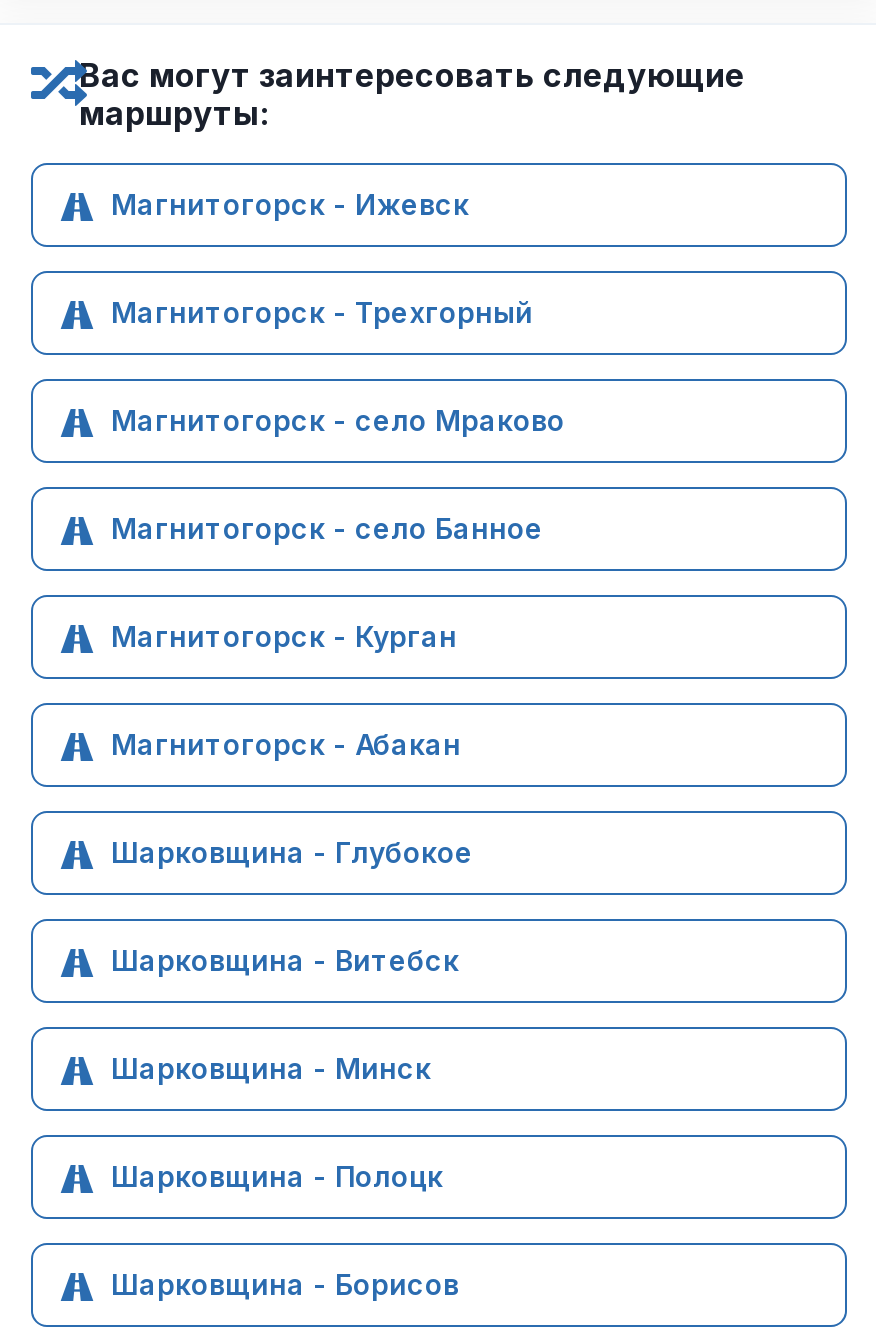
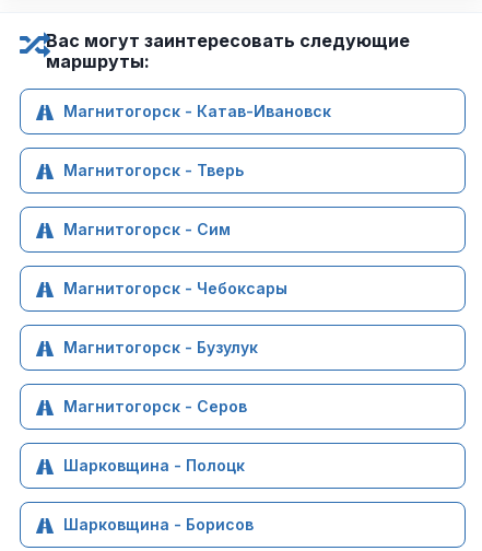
- Магнитогорск - Ижевск
- Магнитогорск - Трехгорный
- Магнитогорск - село Мраково
- Магнитогорск - село Банное
- Магнитогорск - Курган
- Магнитогорск - Абакан
- Шарковщина - Глубокое
- Шарковщина - Витебск
- Шарковщина - Минск
+ Магнитогорск - Катав-Ивановск
+ Магнитогорск - Тверь
+ Магнитогорск - Сим
+ Магнитогорск - Чебоксары
+ Магнитогорск - Бузулук
+ Магнитогорск - Серов
